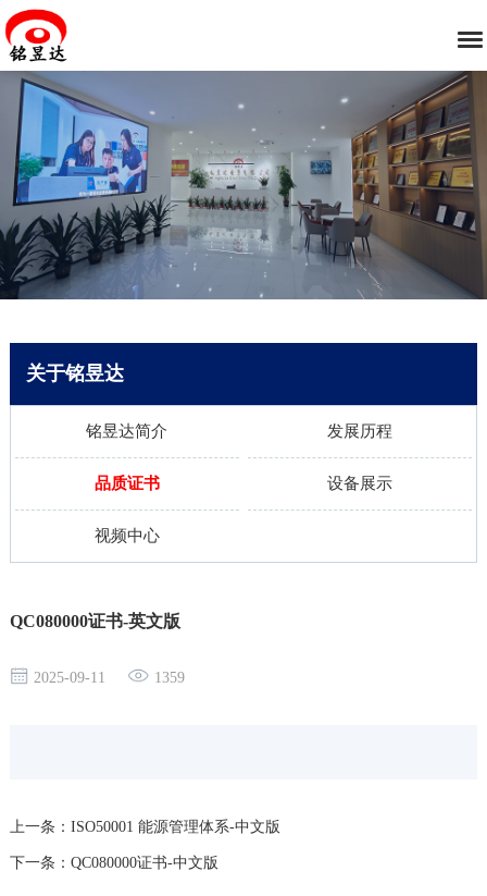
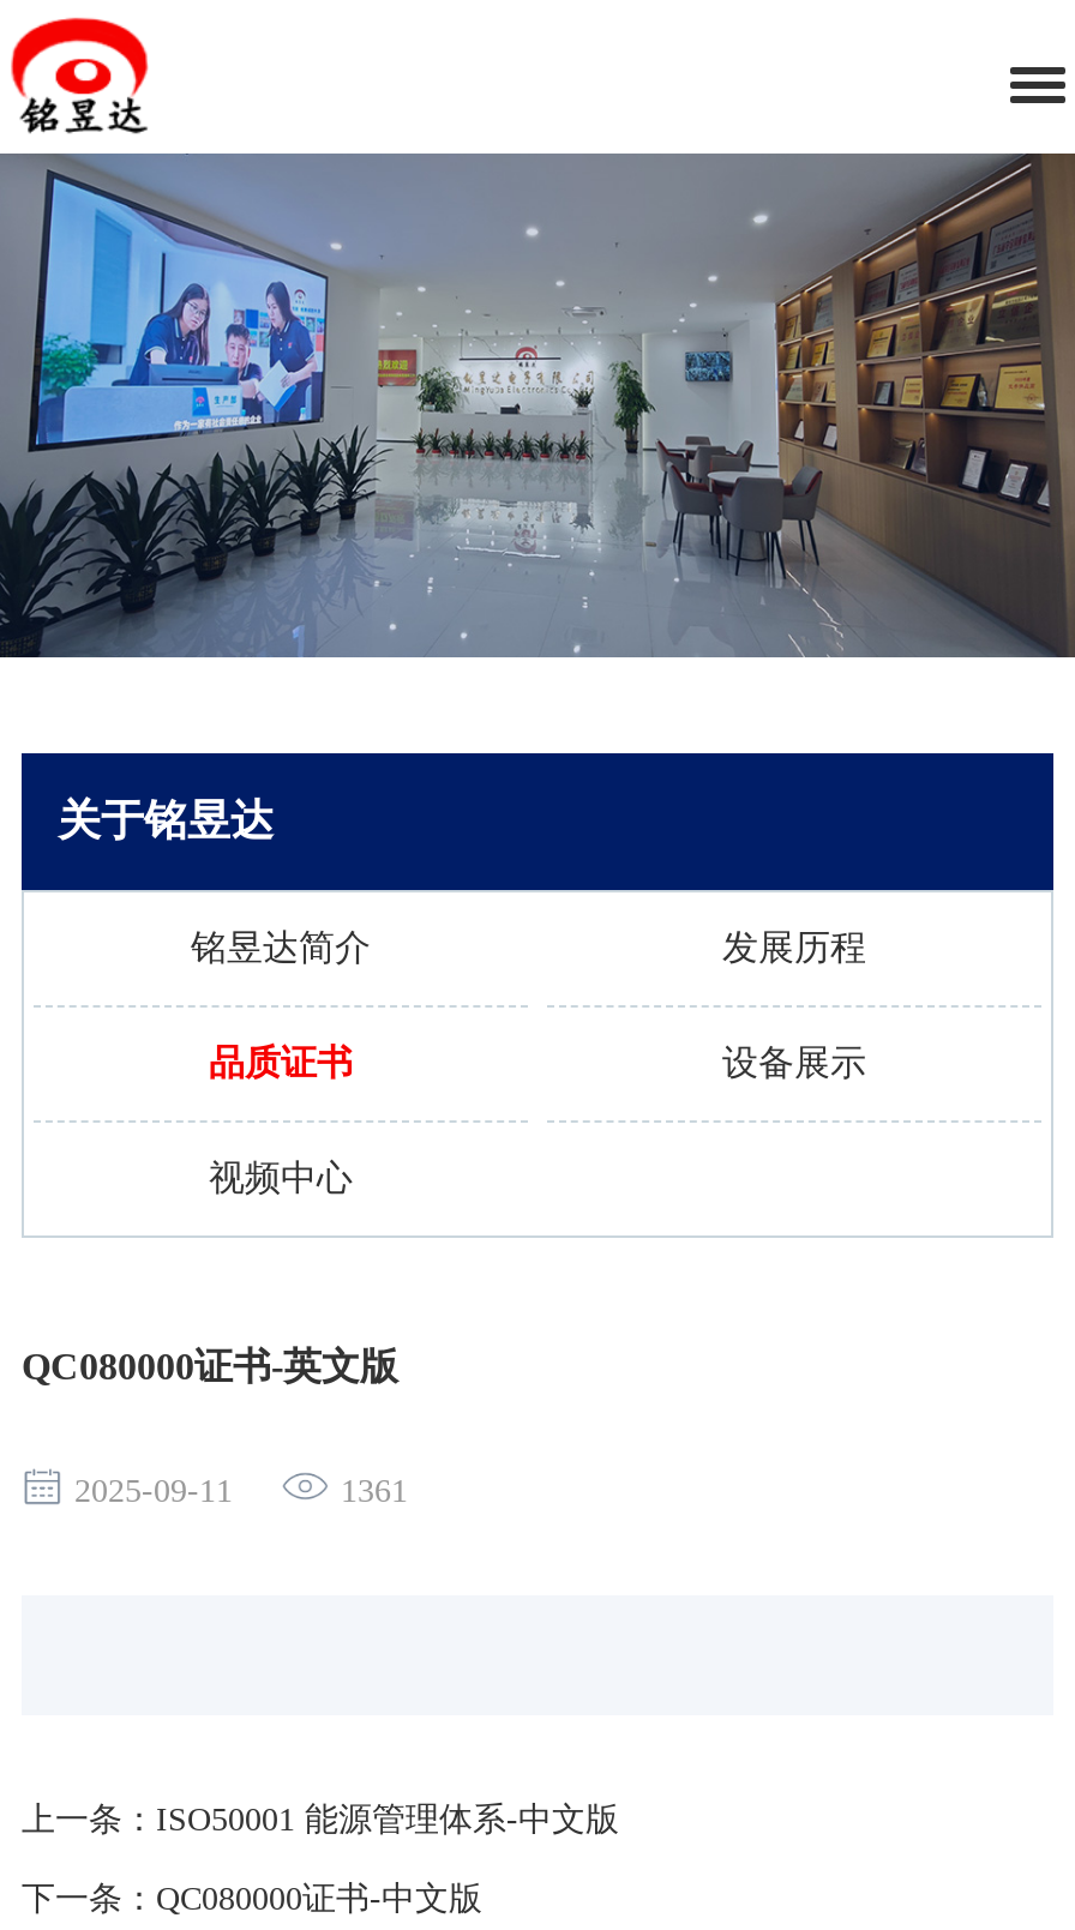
- 1359
+ 1361
